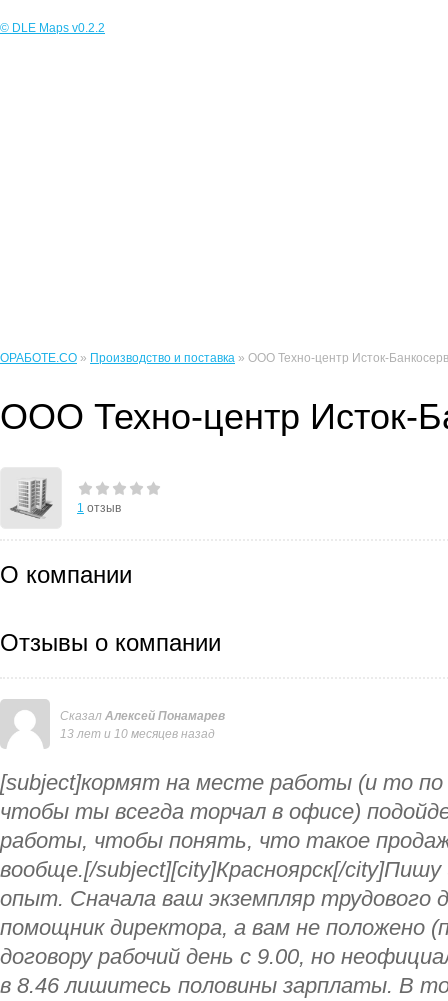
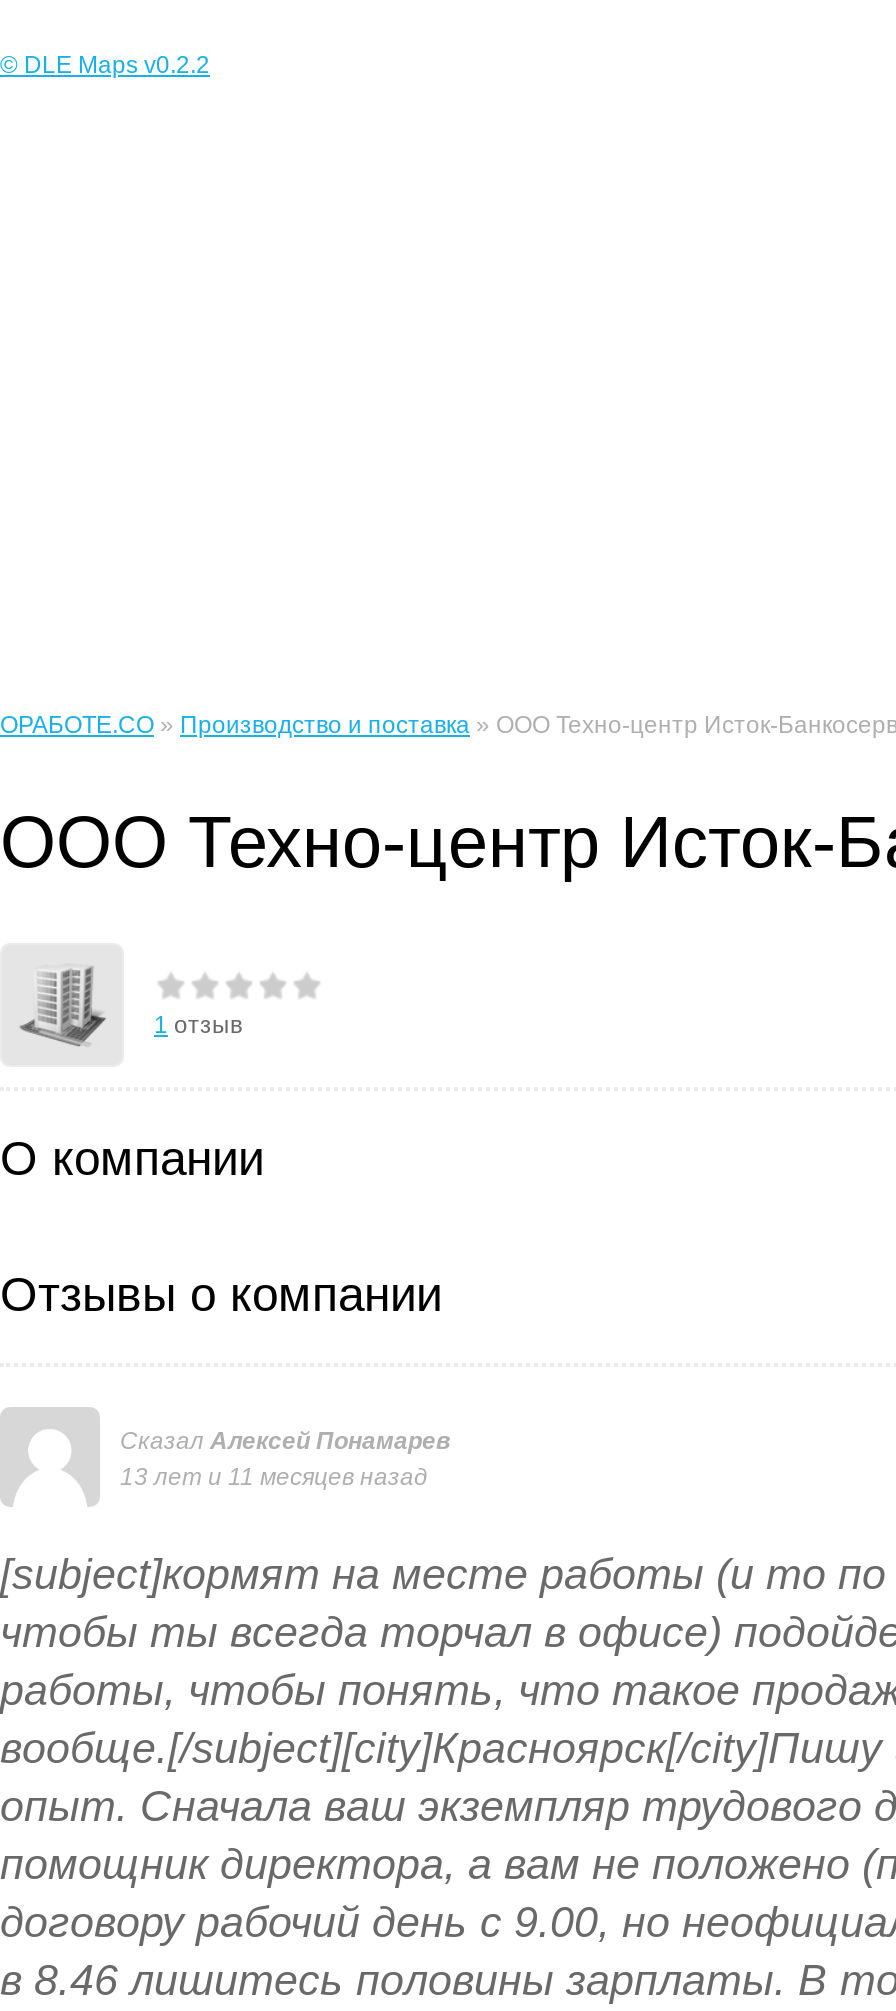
- 13 лет и 10 месяцев назад
+ 13 лет и 11 месяцев назад
